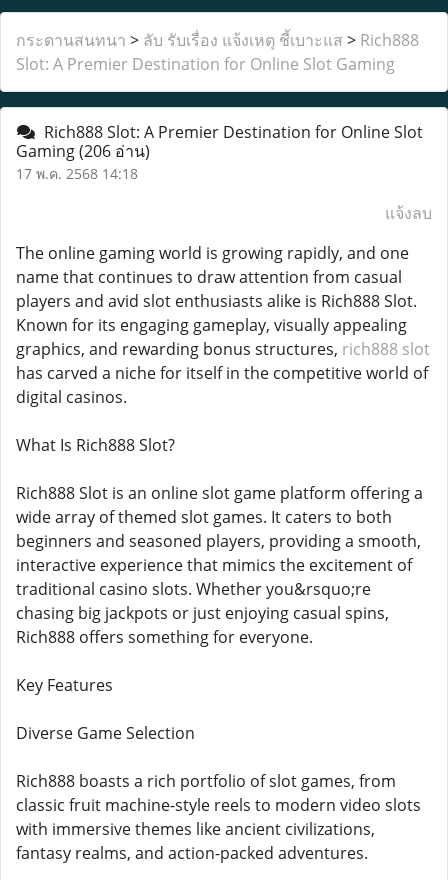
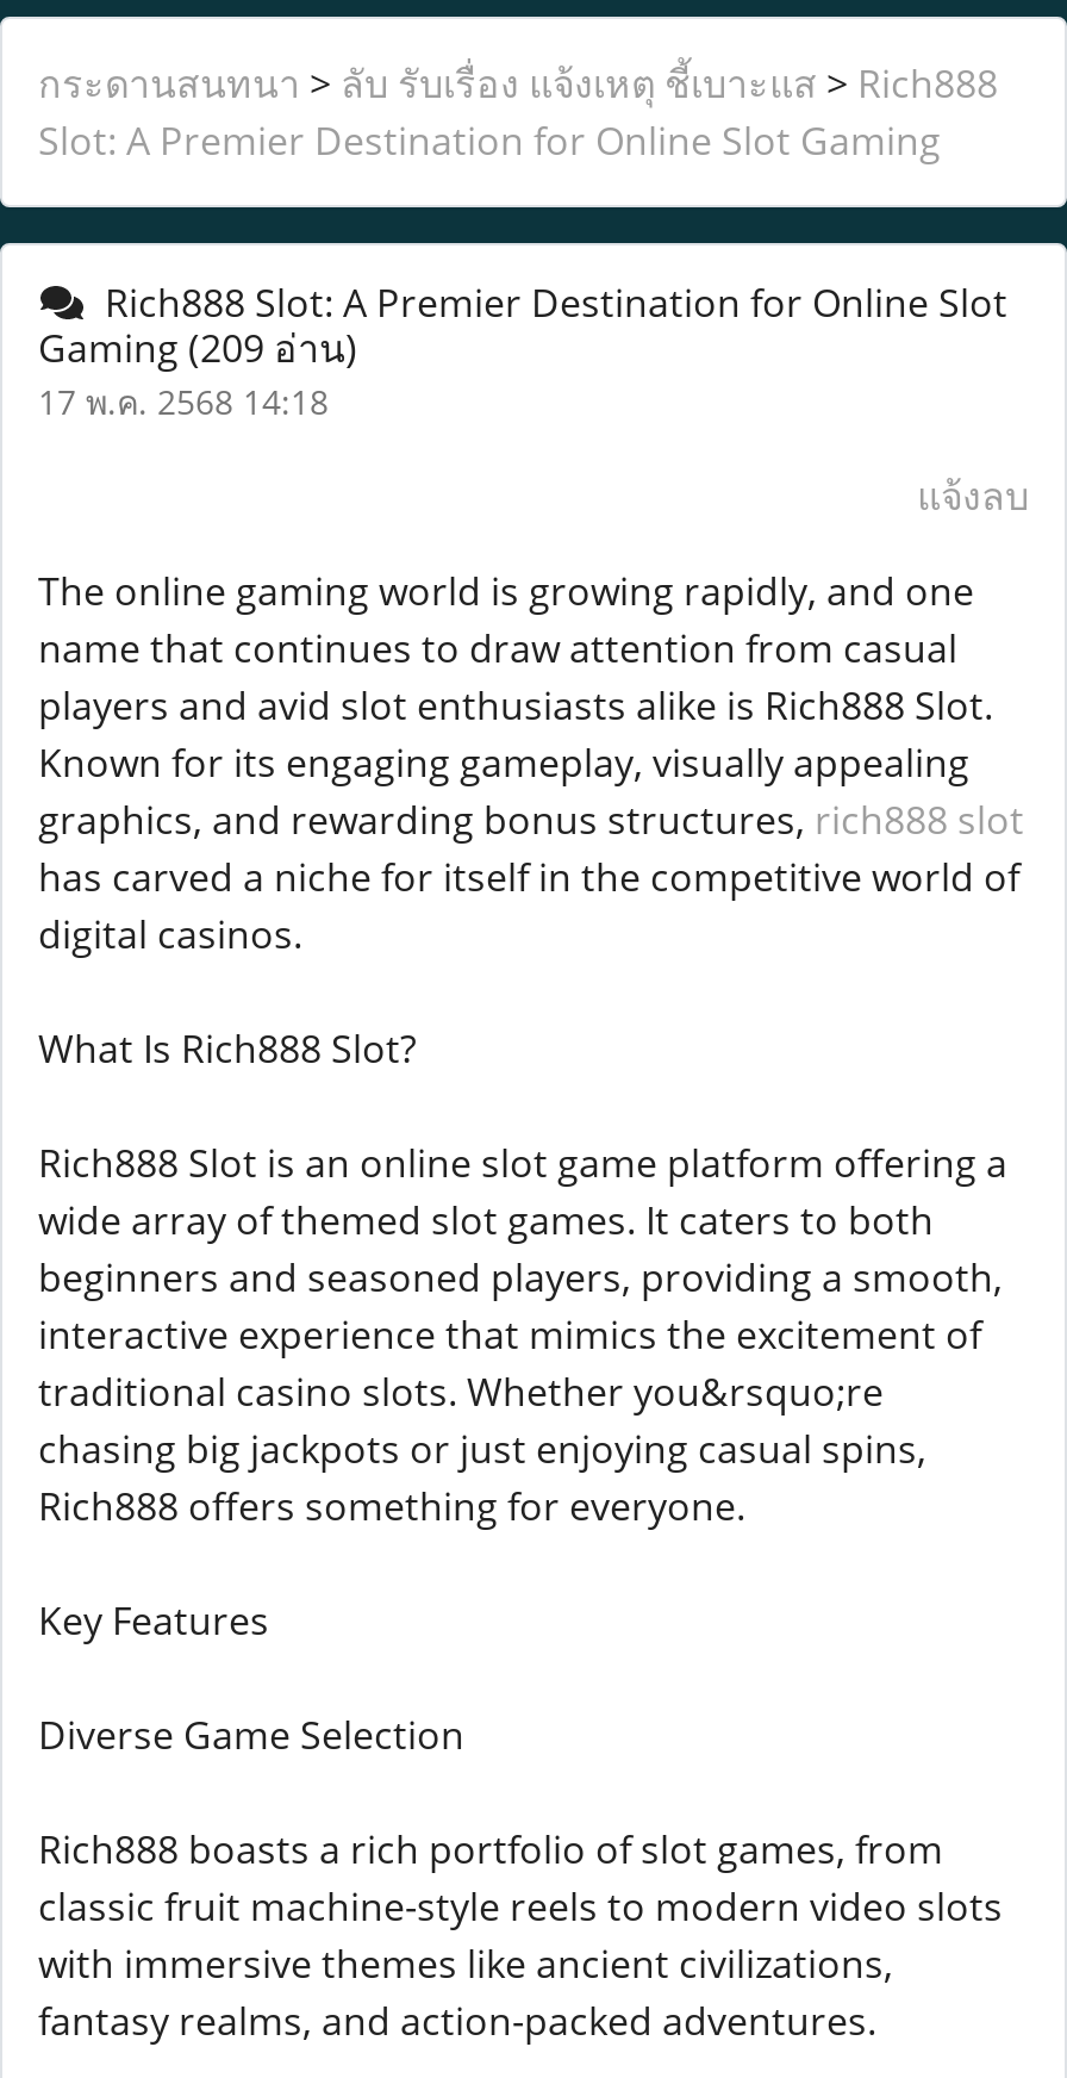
- Gaming (206 อ่าน)
+ Gaming (209 อ่าน)
